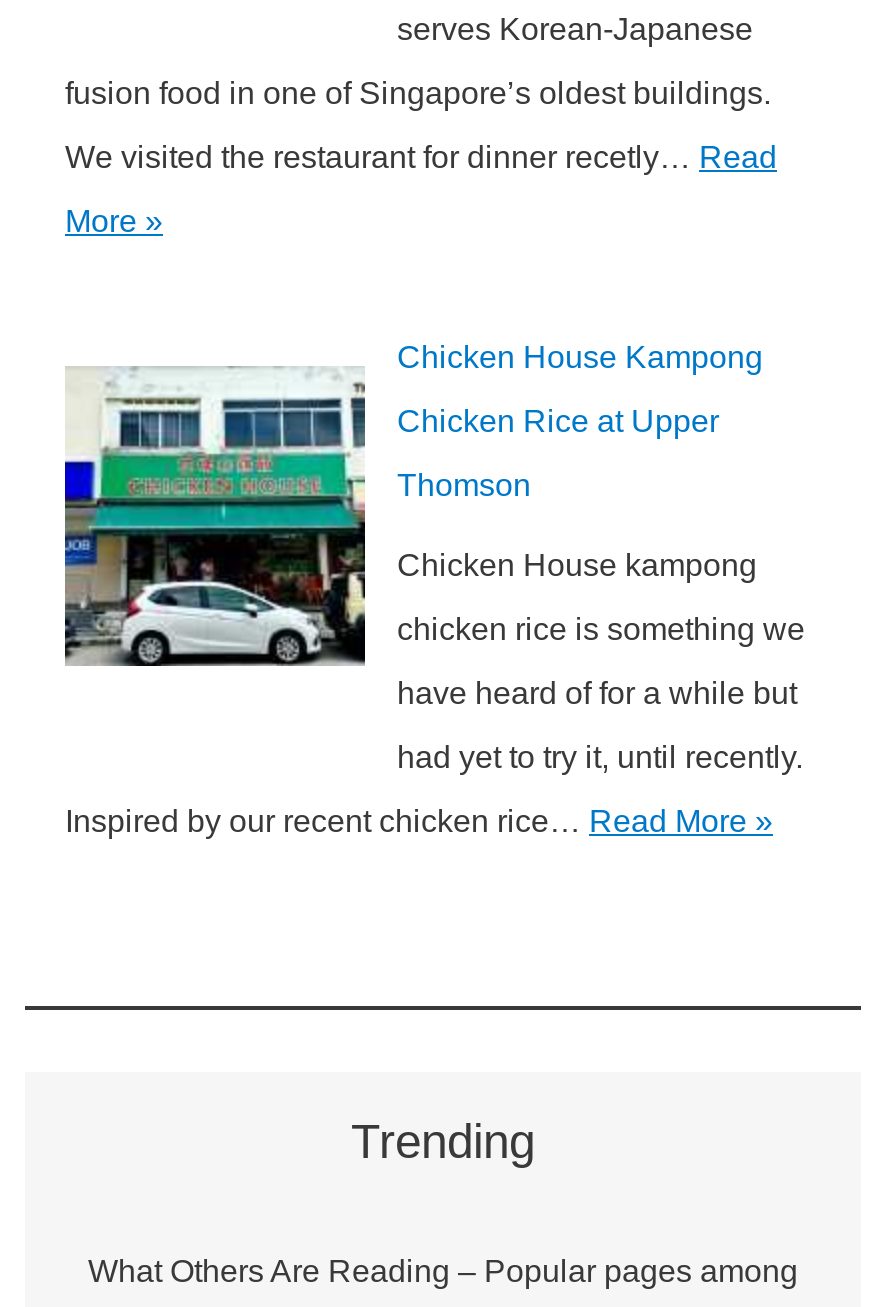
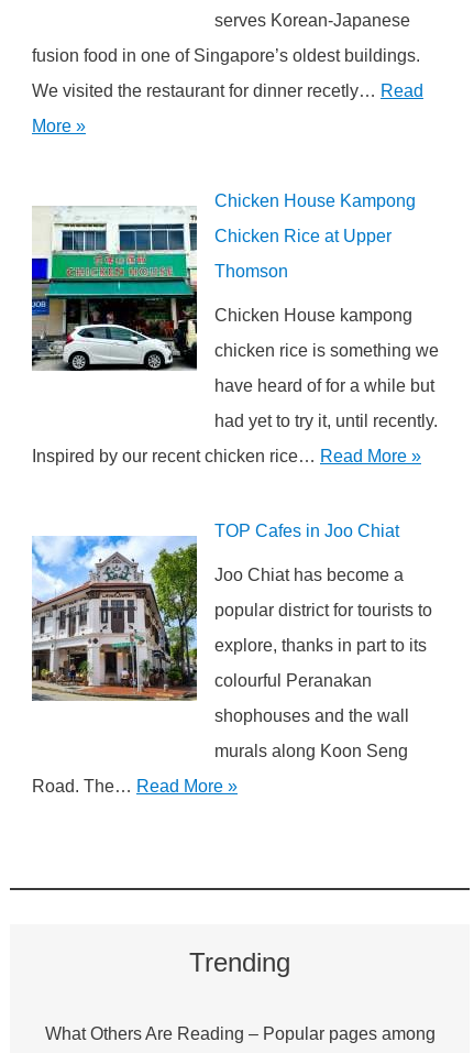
+ [image]
+ TOP Cafes in Joo Chiat
+ Joo Chiat has become a
+ popular district for tourists to
+ explore, thanks in part to its
+ colourful Peranakan
+ shophouses and the wall
+ murals along Koon Seng
+ Road. The… Read More »
